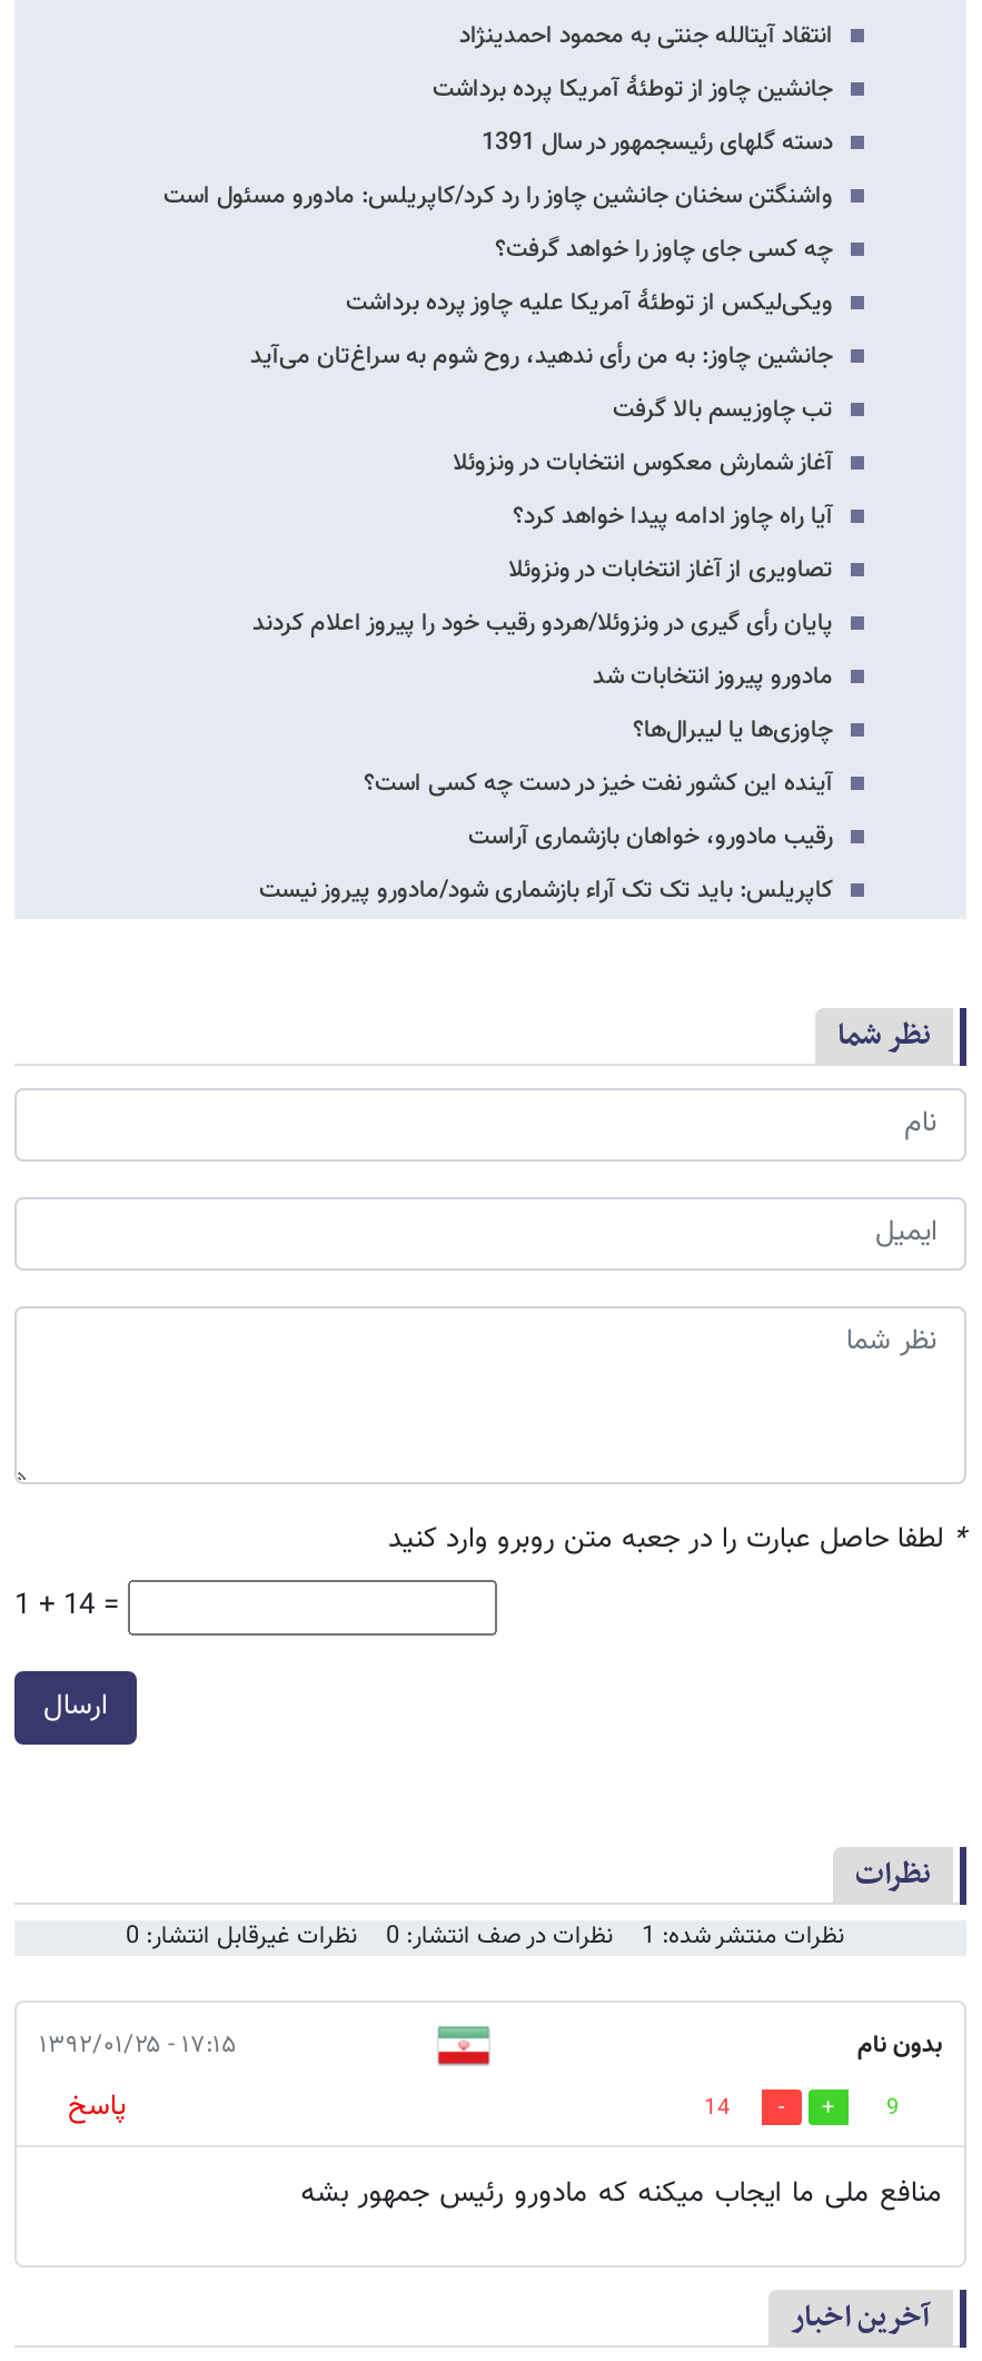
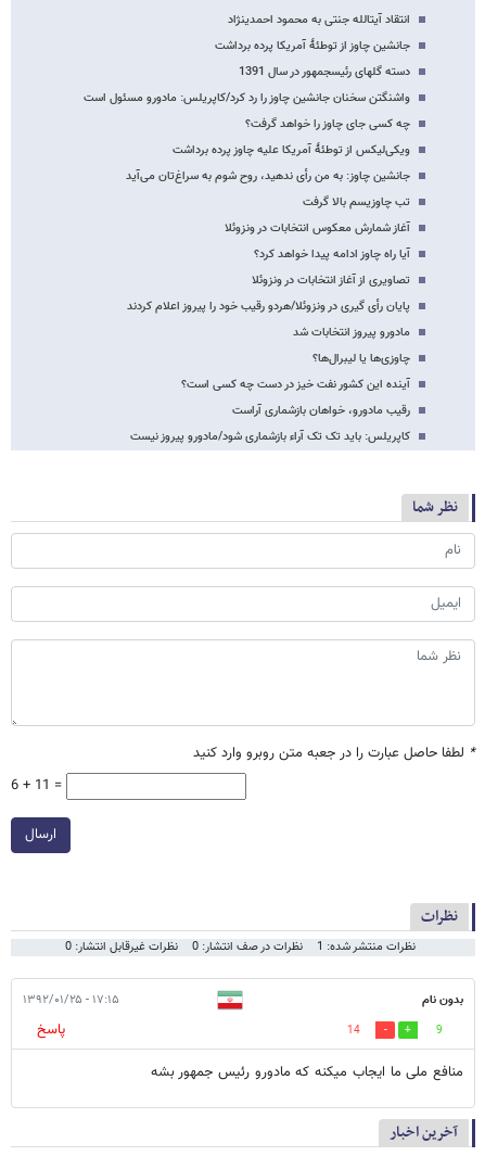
- 1 + 14 =
+ 6 + 11 =
